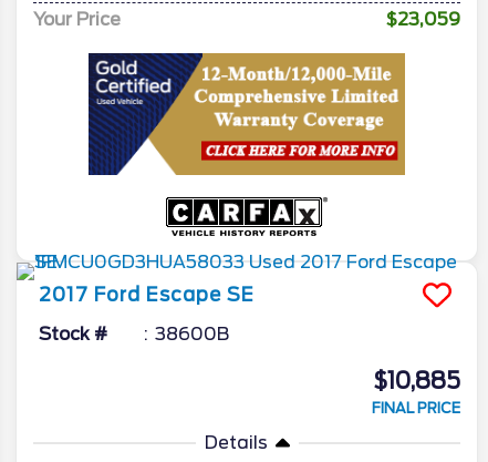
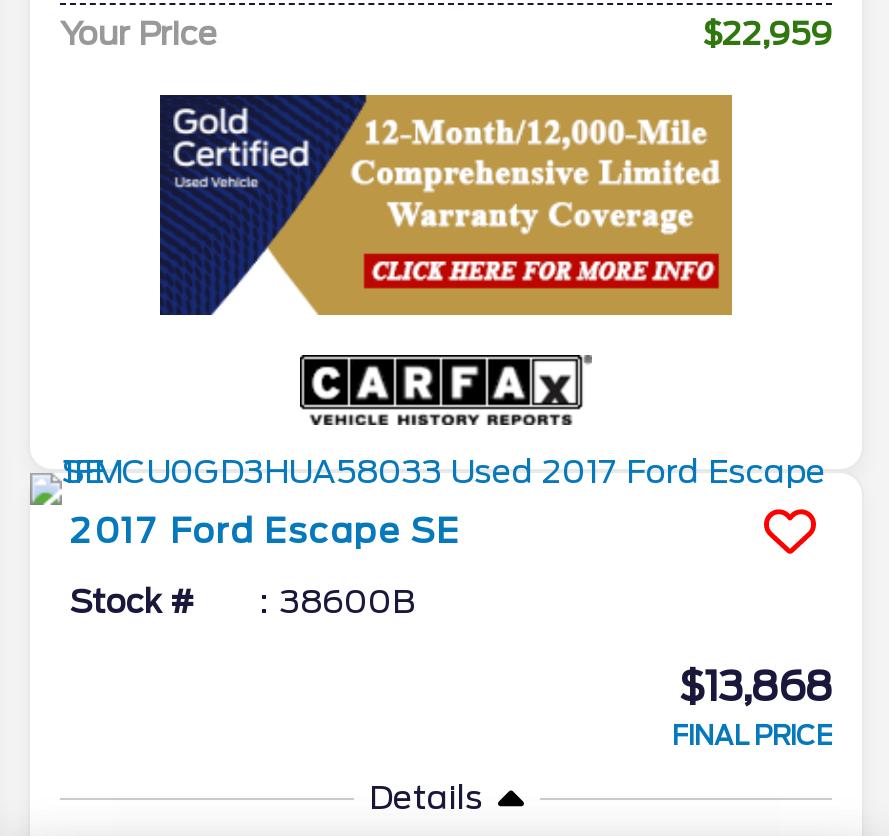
- $23,059
+ $22,959

- $10,885
+ $13,868
